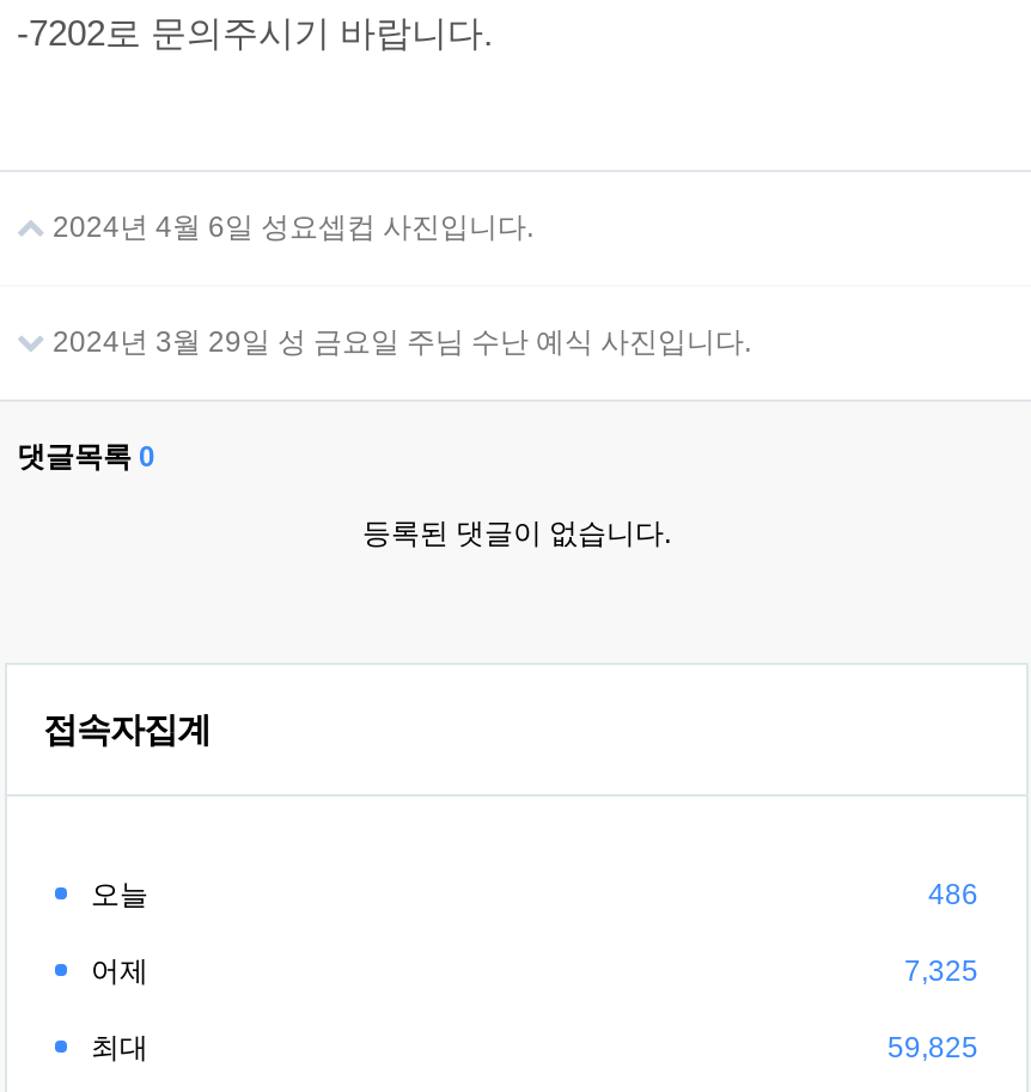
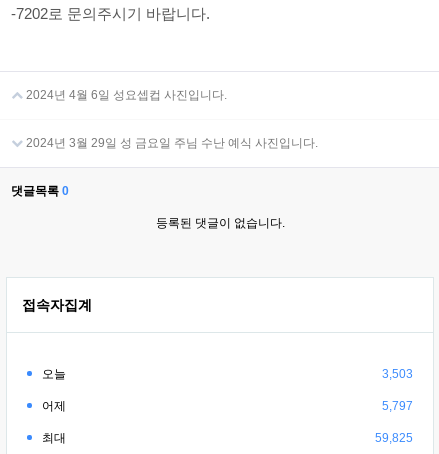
- 486
+ 3,503

- 7,325
+ 5,797
